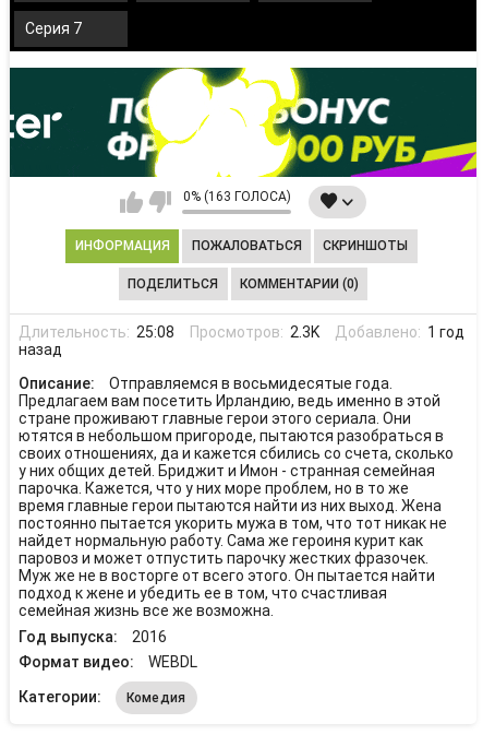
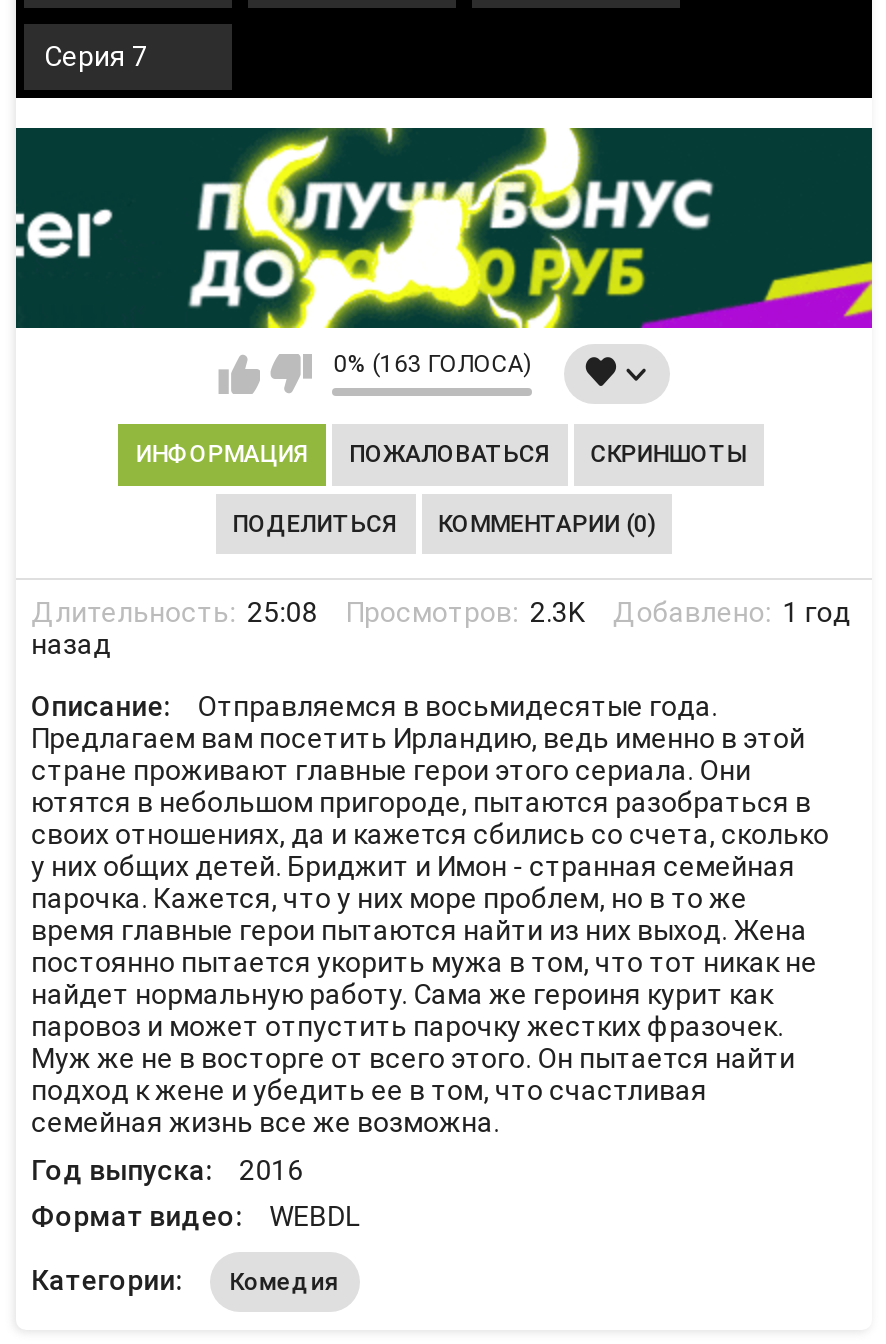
- [image]
+ [image]
